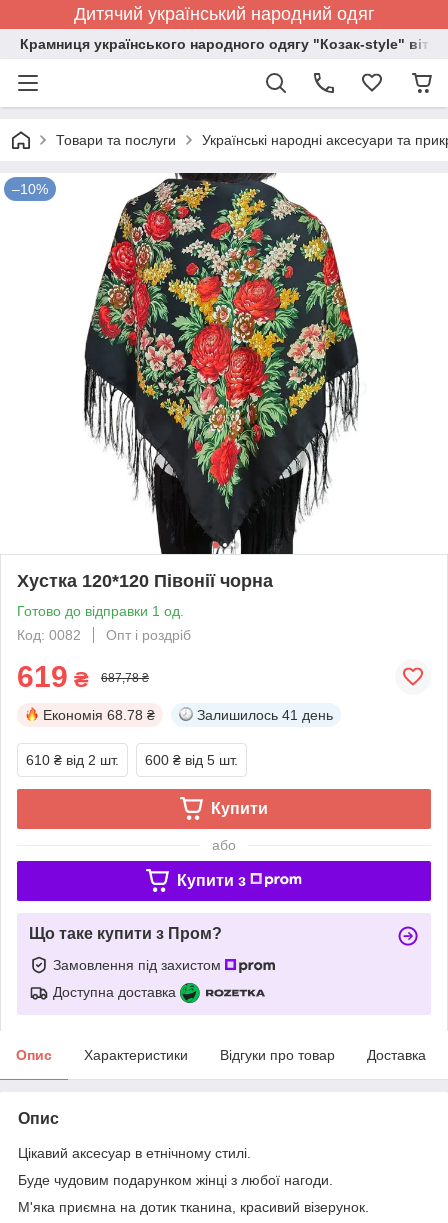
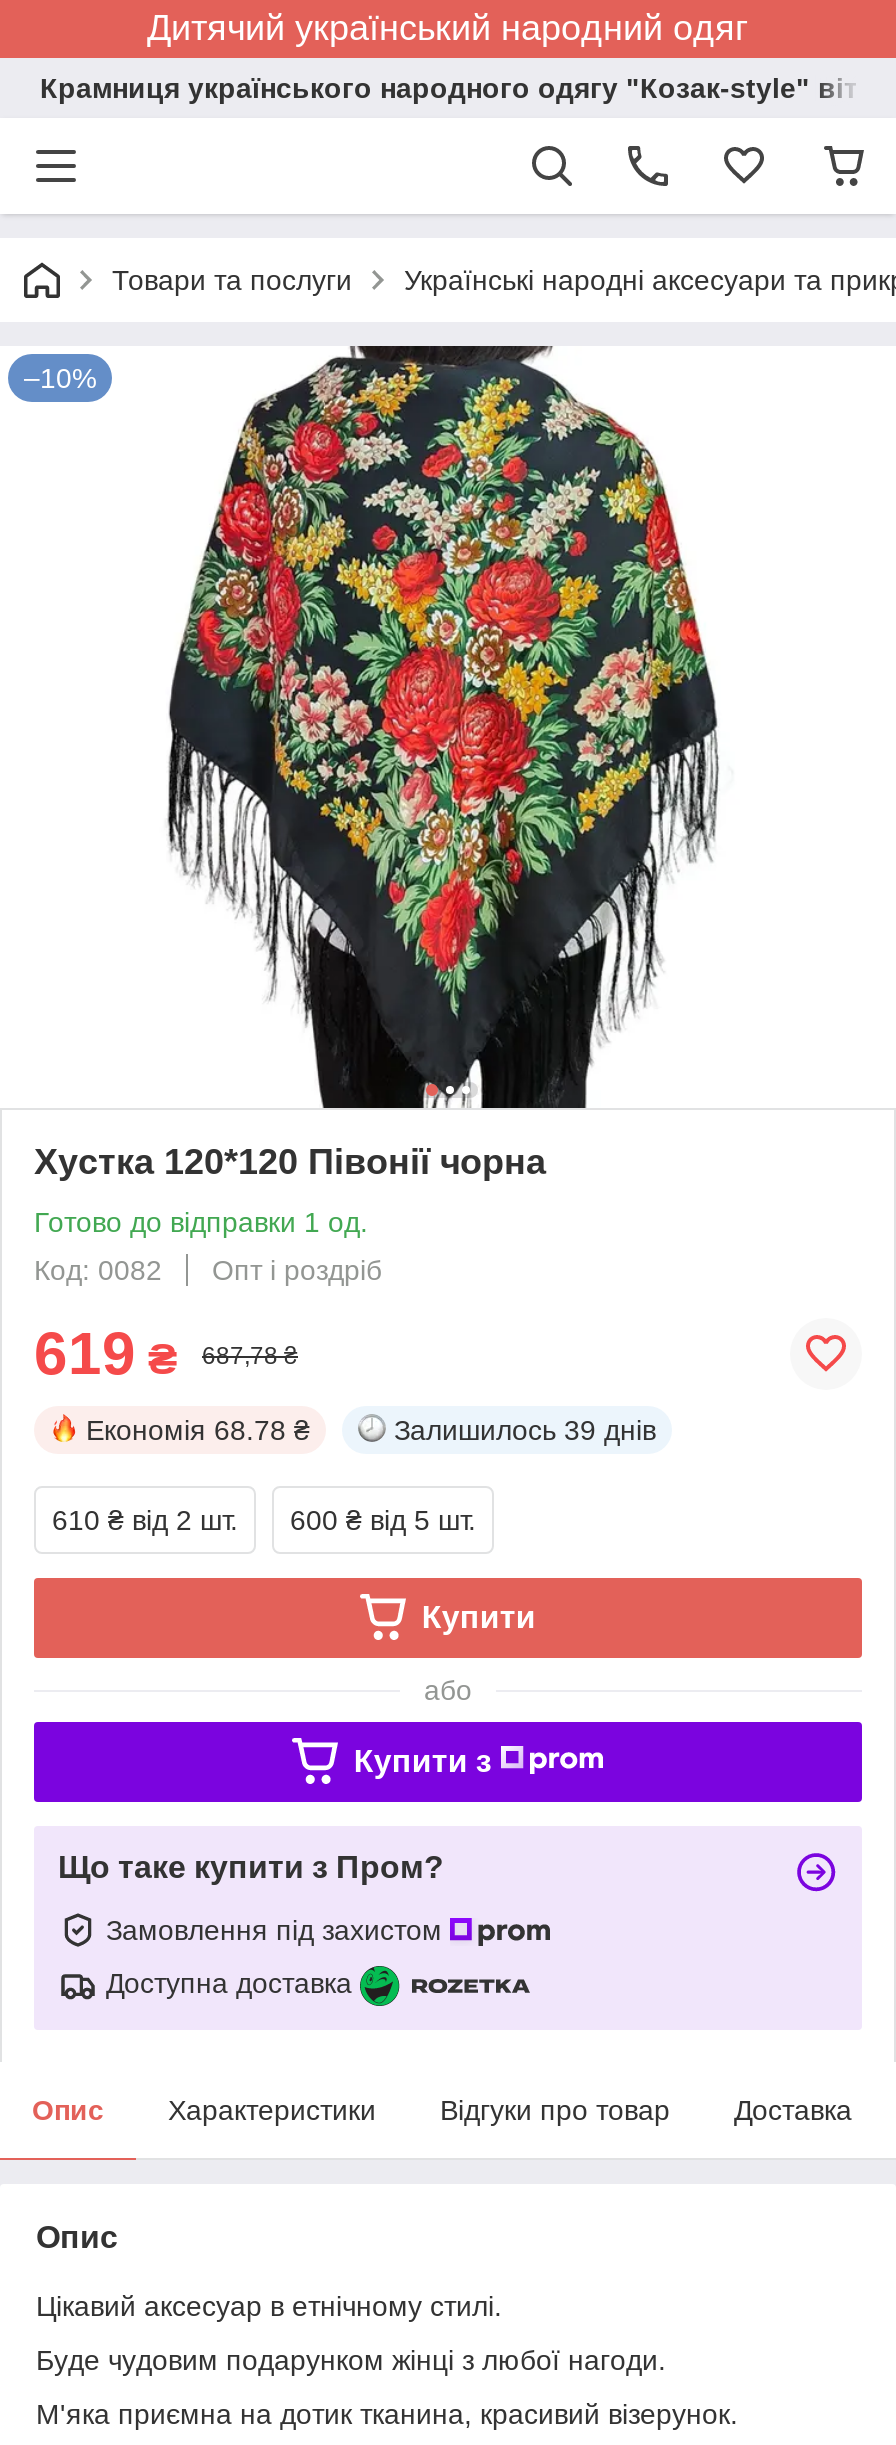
- Залишилось 41 день
+ Залишилось 39 днів
